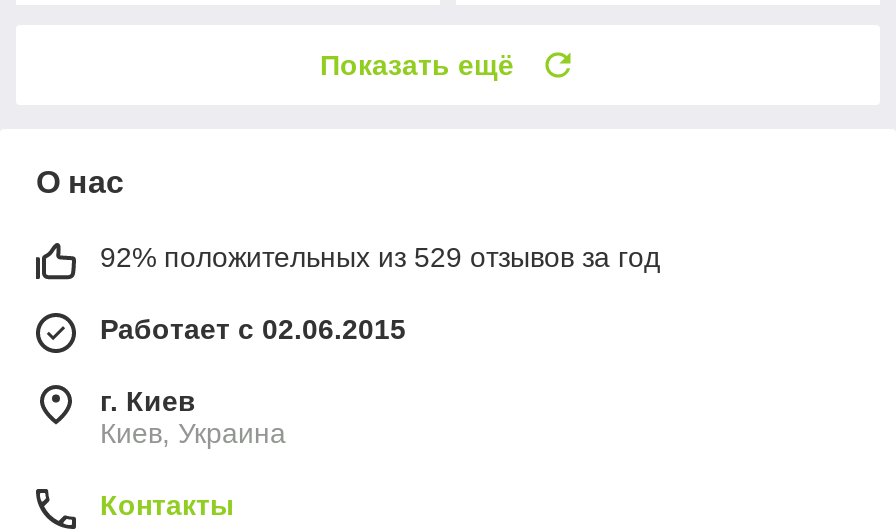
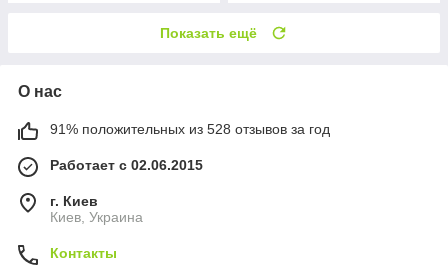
- 92% положительных из 529 отзывов за год
+ 91% положительных из 528 отзывов за год
